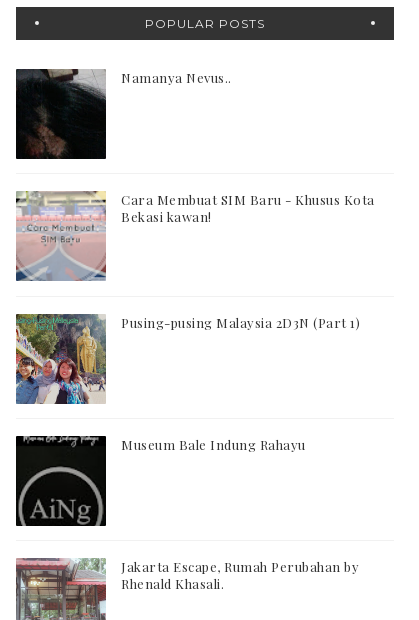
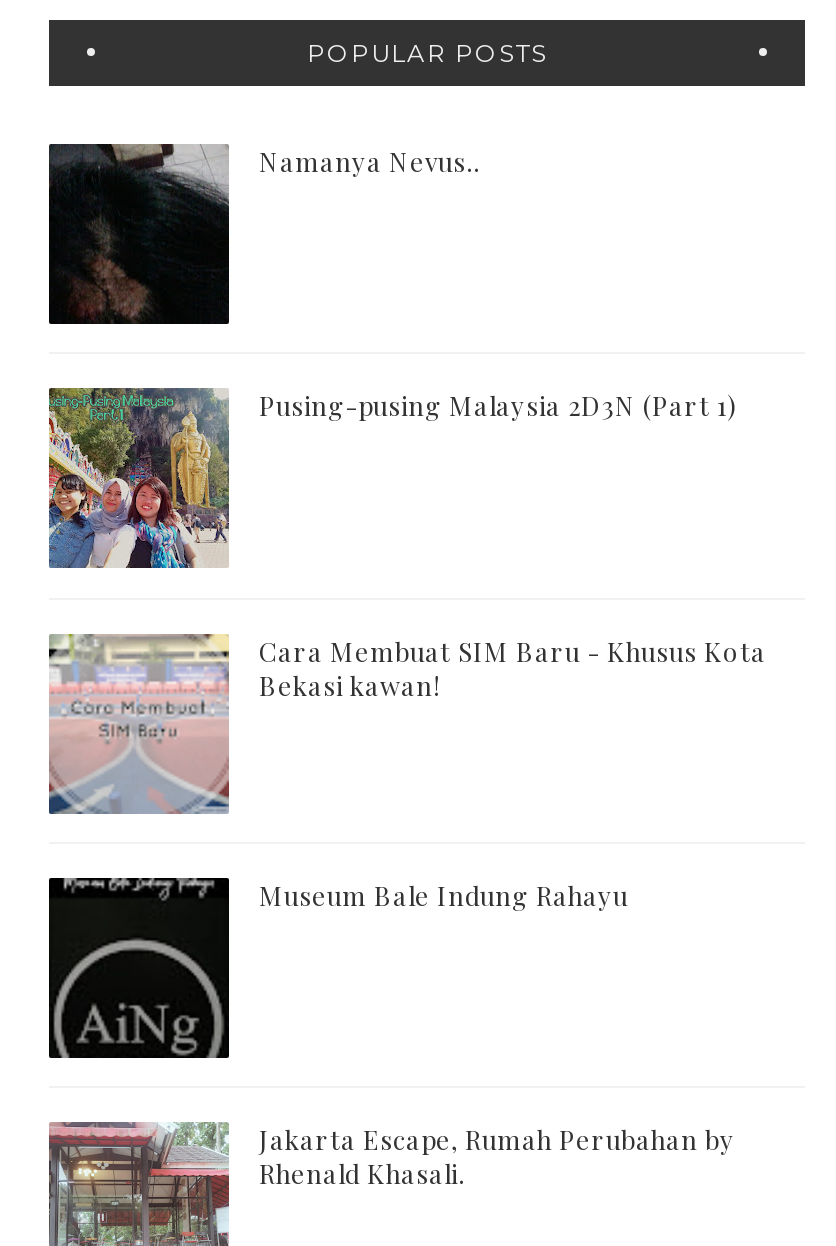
moved down: [image] | Cara Membuat SIM Baru - Khusus Kota | Bekasi kawan!

moved up: [image] | Pusing-pusing Malaysia 2D3N (Part 1)
